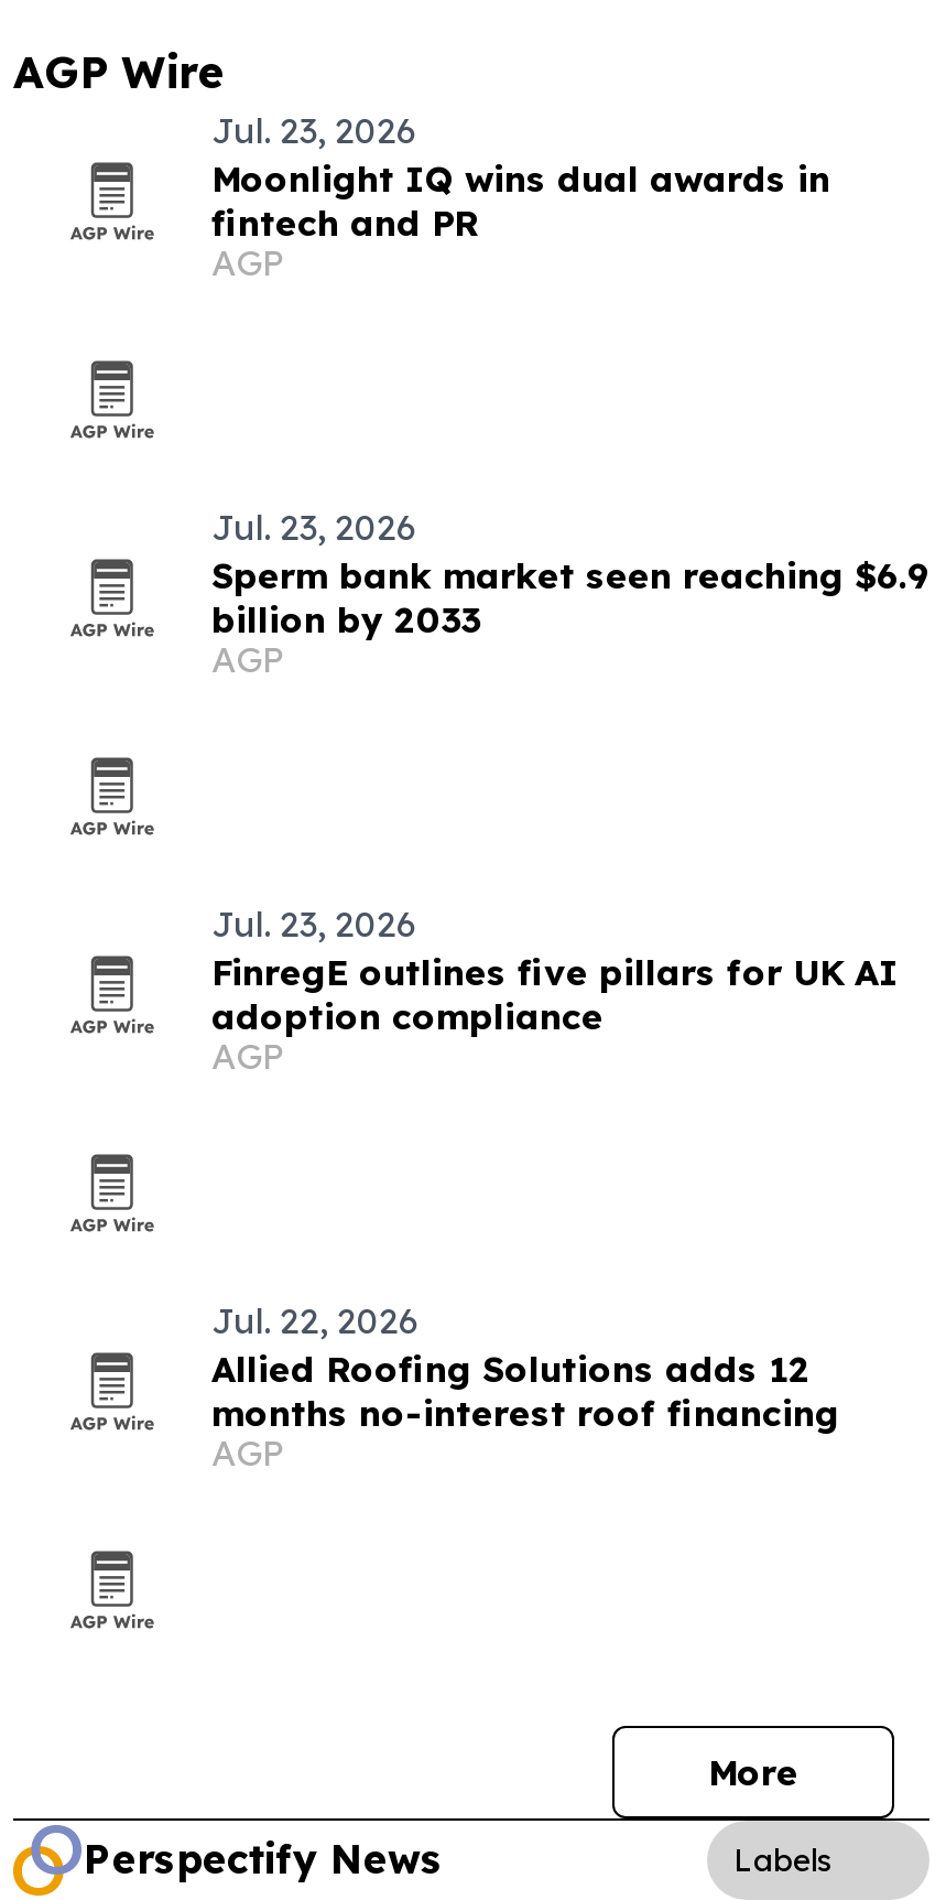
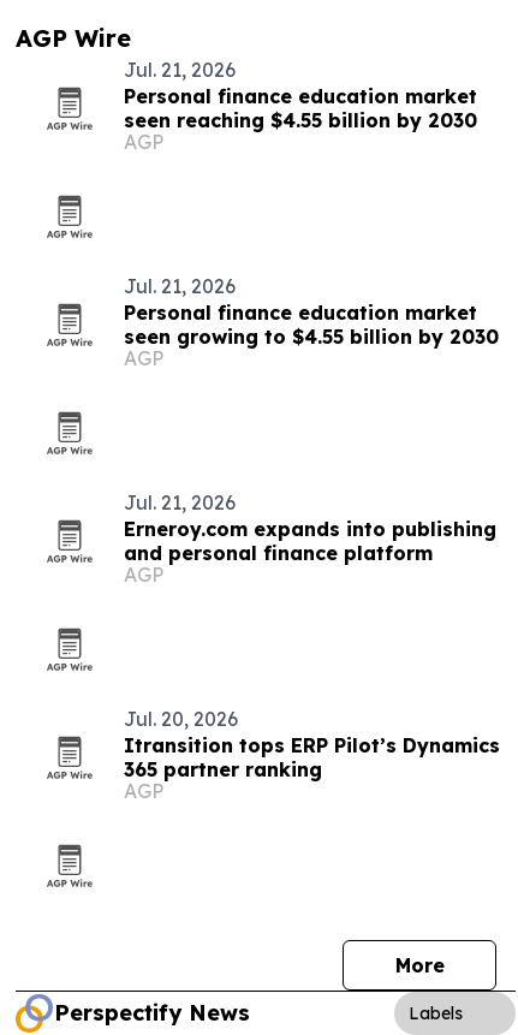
- Jul. 23, 2026
- Moonlight IQ wins dual awards in
- fintech and PR
+ Jul. 21, 2026
+ Personal finance education market
+ seen reaching $4.55 billion by 2030

- Jul. 23, 2026
- Sperm bank market seen reaching $6.9
- billion by 2033
+ Jul. 21, 2026
+ Personal finance education market
+ seen growing to $4.55 billion by 2030

- Jul. 23, 2026
- FinregE outlines five pillars for UK AI
- adoption compliance
+ Jul. 21, 2026
+ Erneroy.com expands into publishing
+ and personal finance platform

- Jul. 22, 2026
- Allied Roofing Solutions adds 12
- months no-interest roof financing
+ Jul. 20, 2026
+ Itransition tops ERP Pilot’s Dynamics
+ 365 partner ranking
